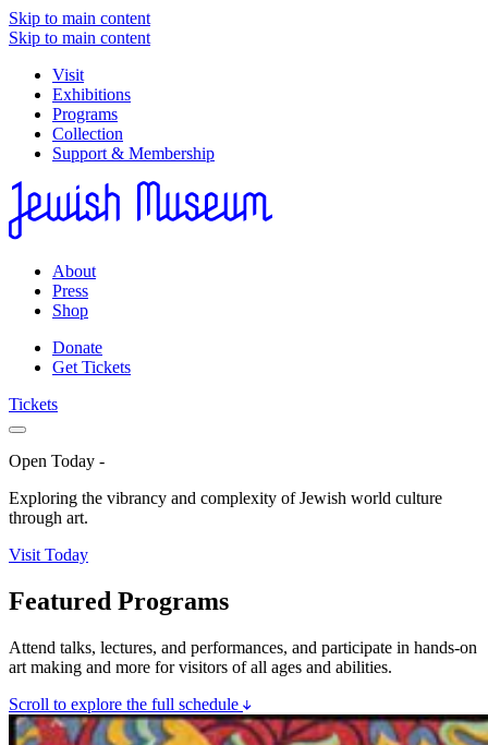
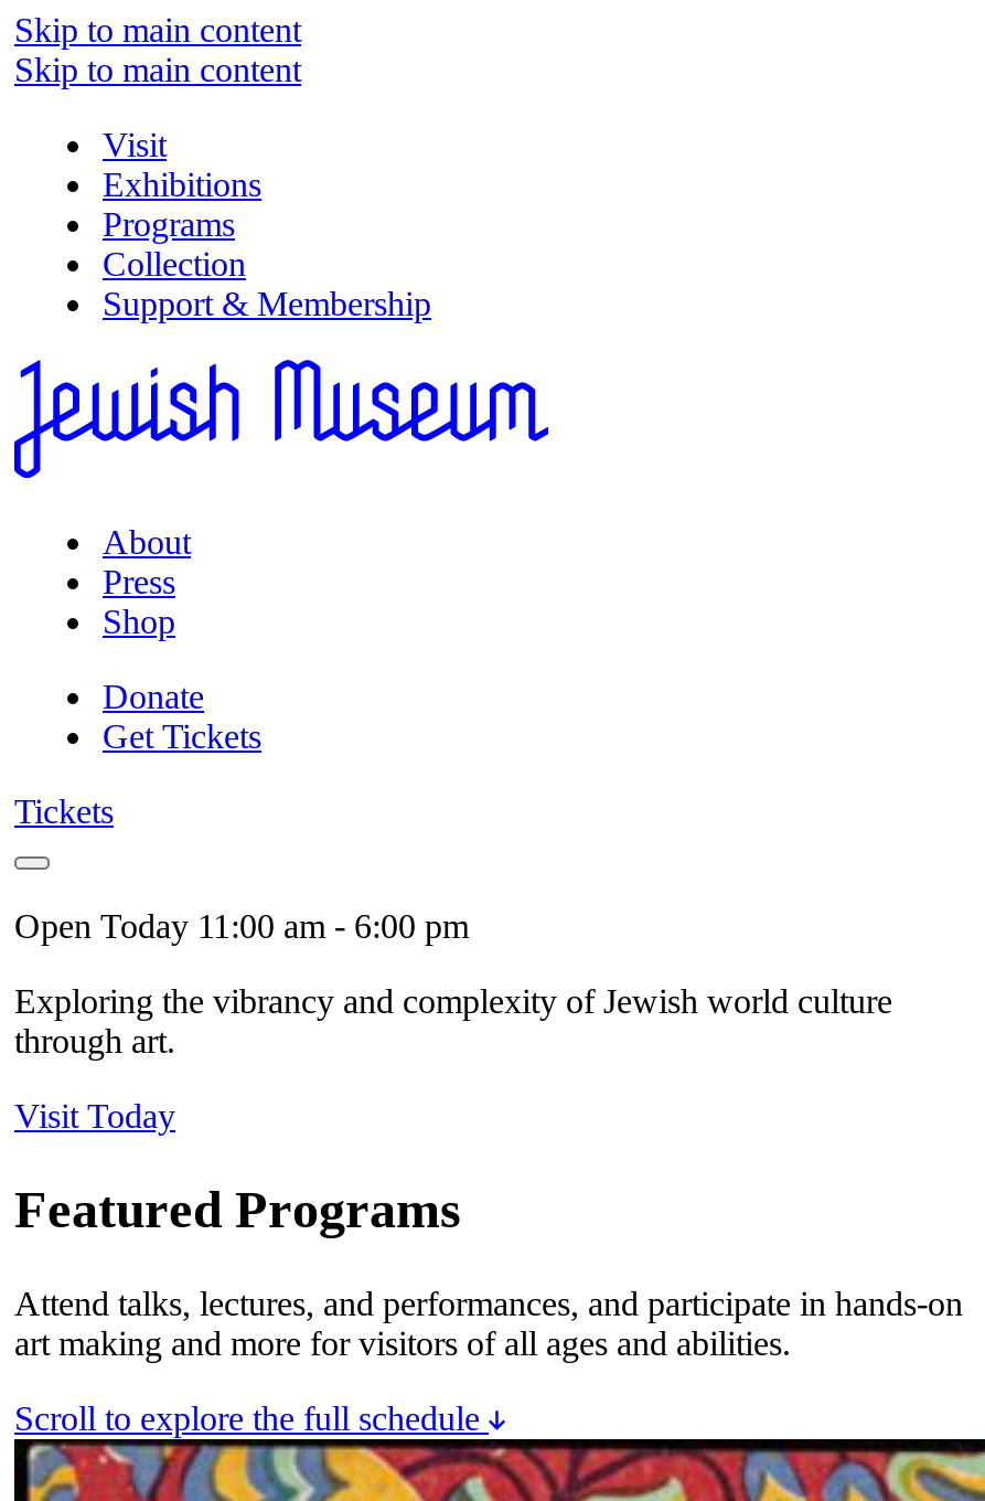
- Open Today -
+ Open Today 11:00 am - 6:00 pm
